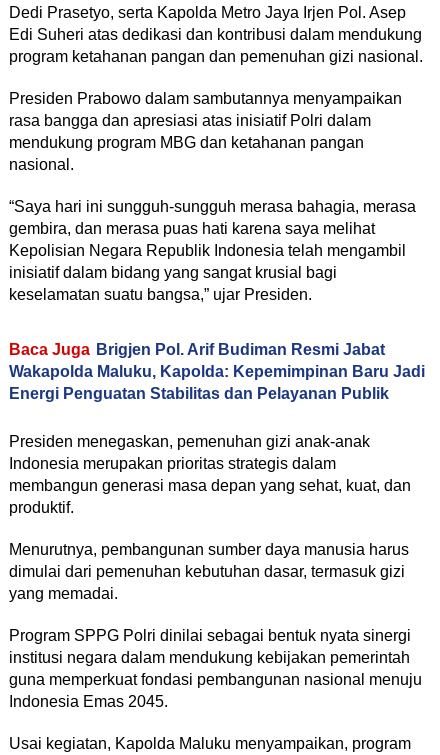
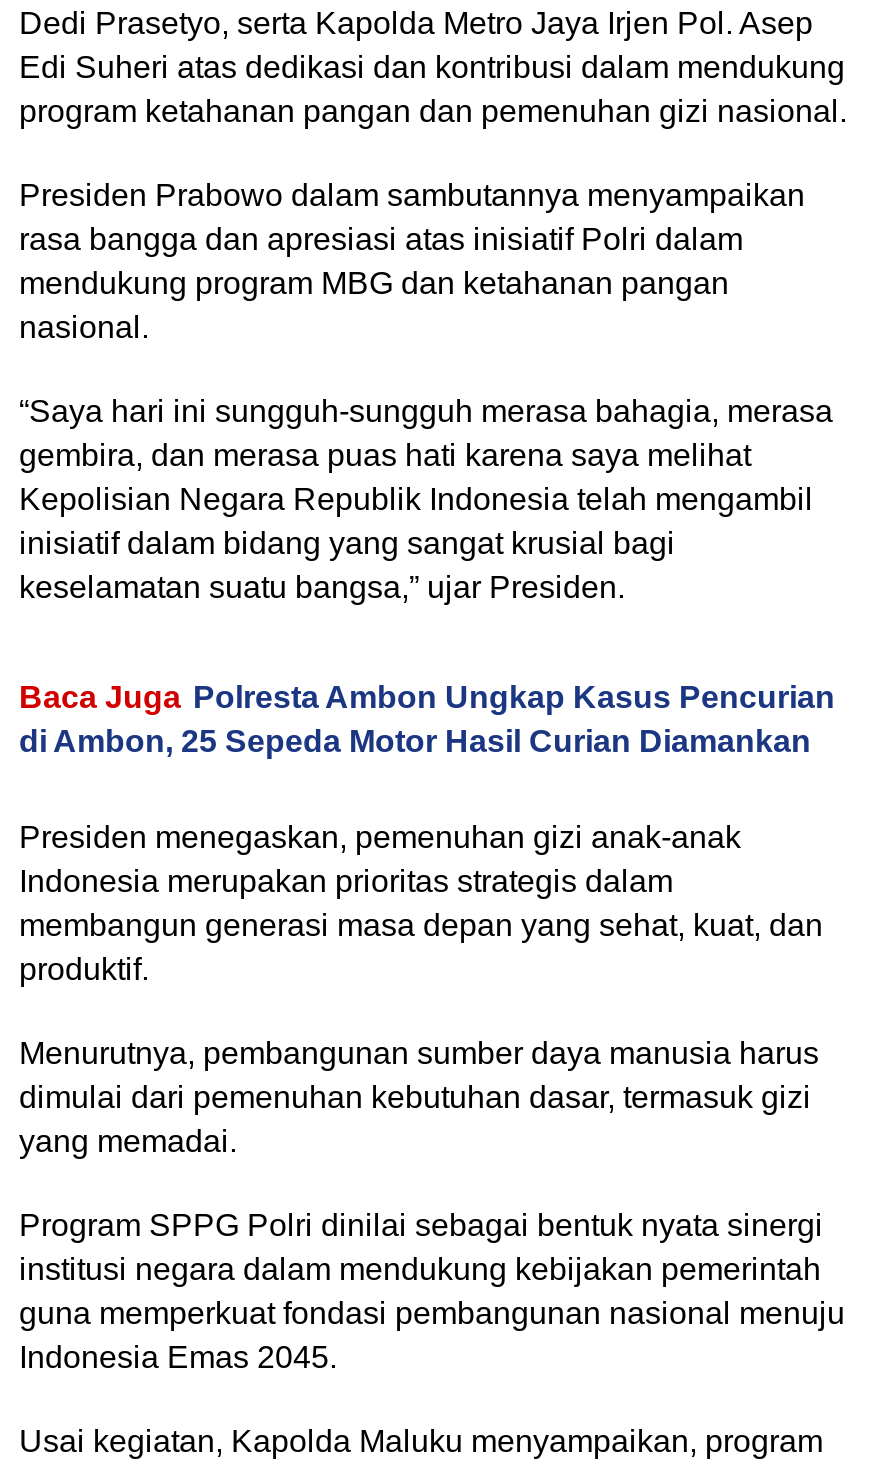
- Baca Juga Brigjen Pol. Arif Budiman Resmi Jabat
- Wakapolda Maluku, Kapolda: Kepemimpinan Baru Jadi
- Energi Penguatan Stabilitas dan Pelayanan Publik
+ Baca Juga Polresta Ambon Ungkap Kasus Pencurian
+ di Ambon, 25 Sepeda Motor Hasil Curian Diamankan
